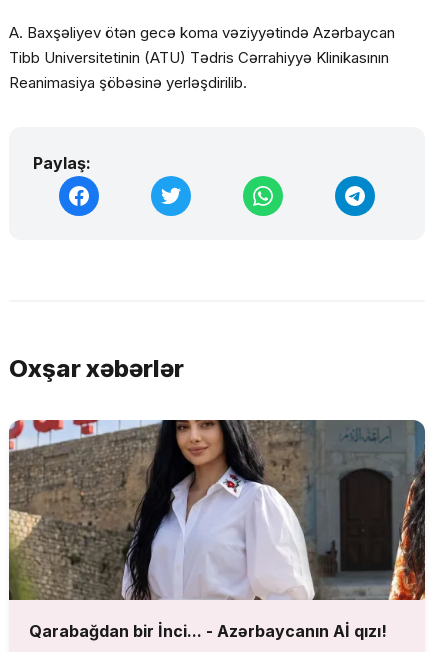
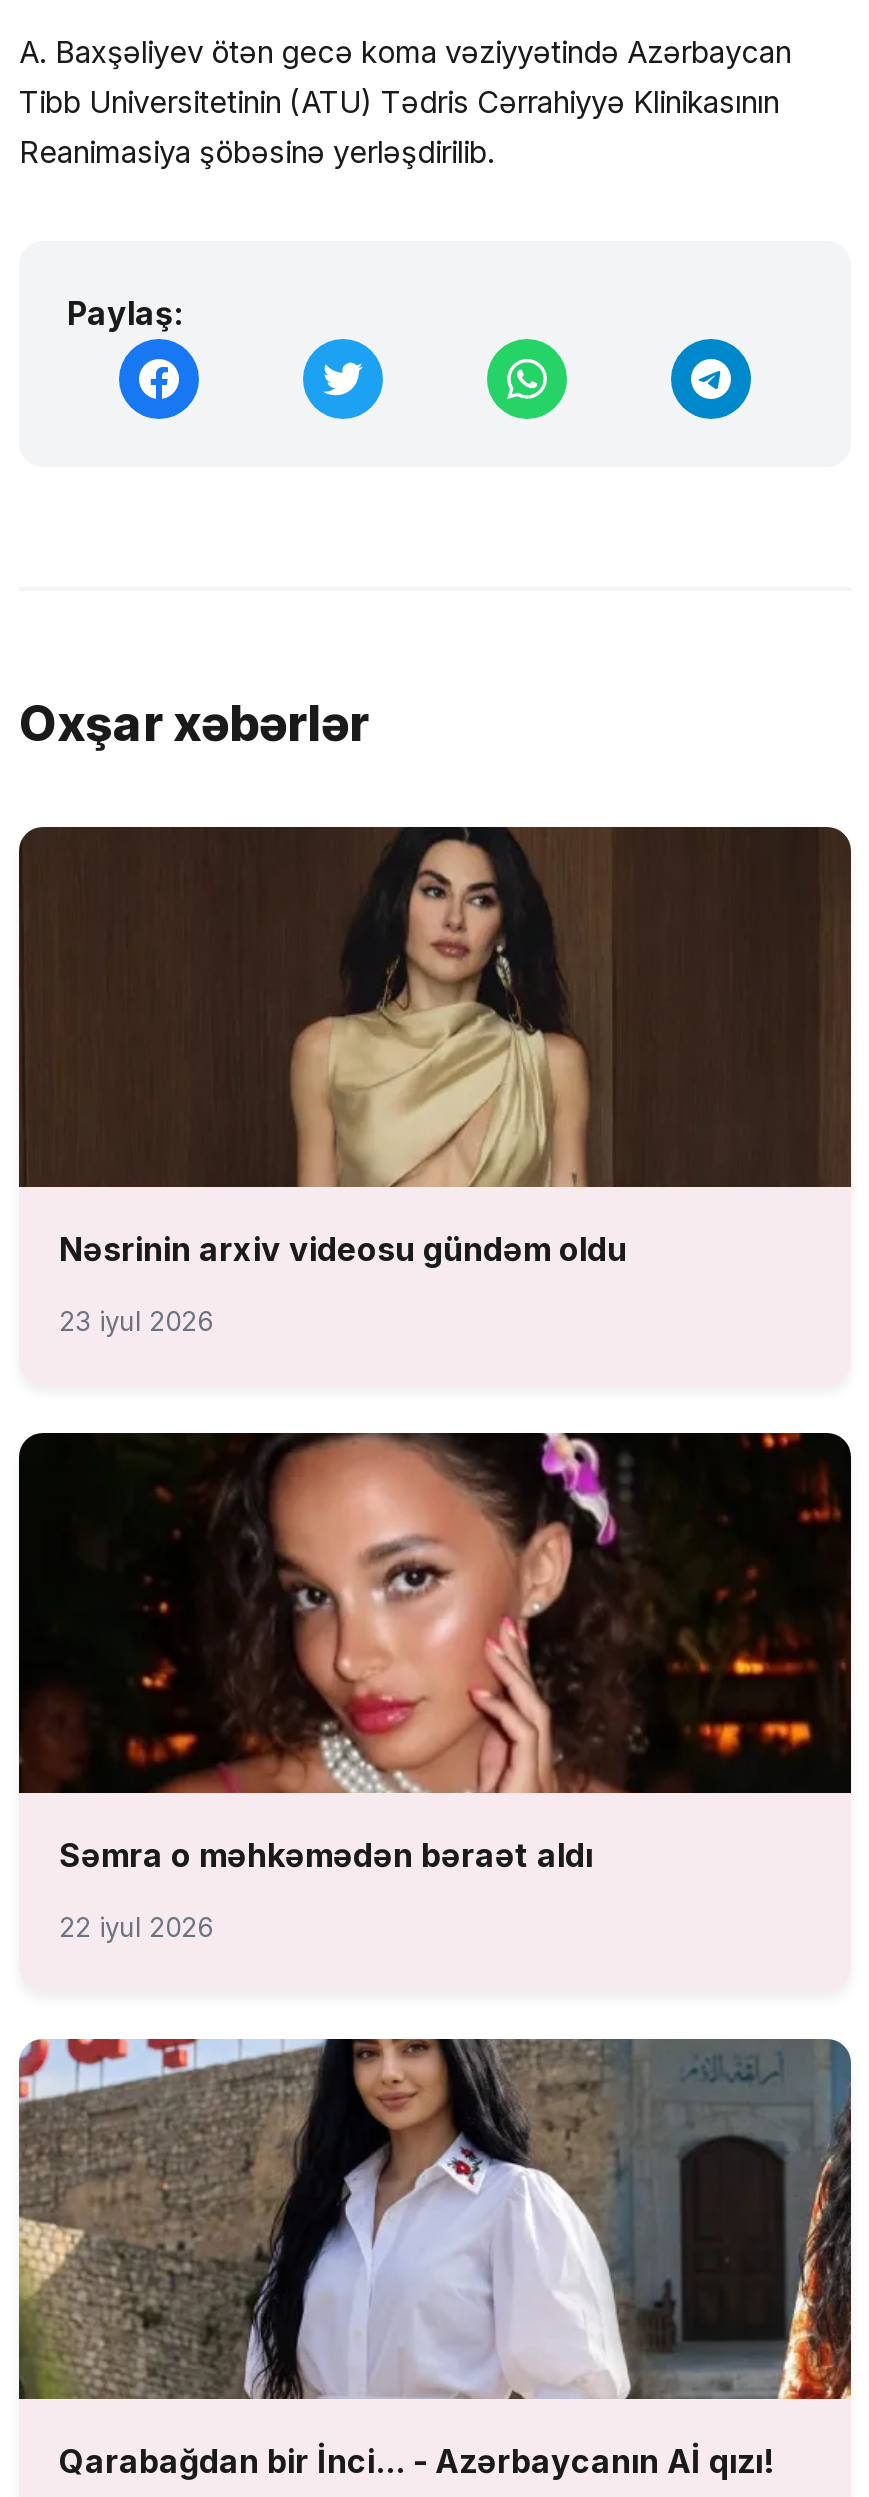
+ [image]
+ Nəsrinin arxiv videosu gündəm oldu
+ 23 iyul 2026

+ [image]
+ Səmra o məhkəmədən bəraət aldı
+ 22 iyul 2026
